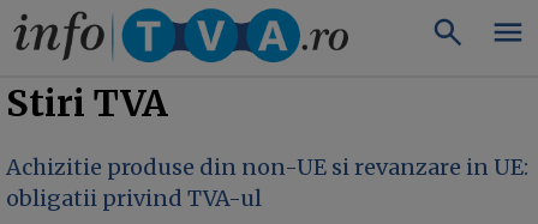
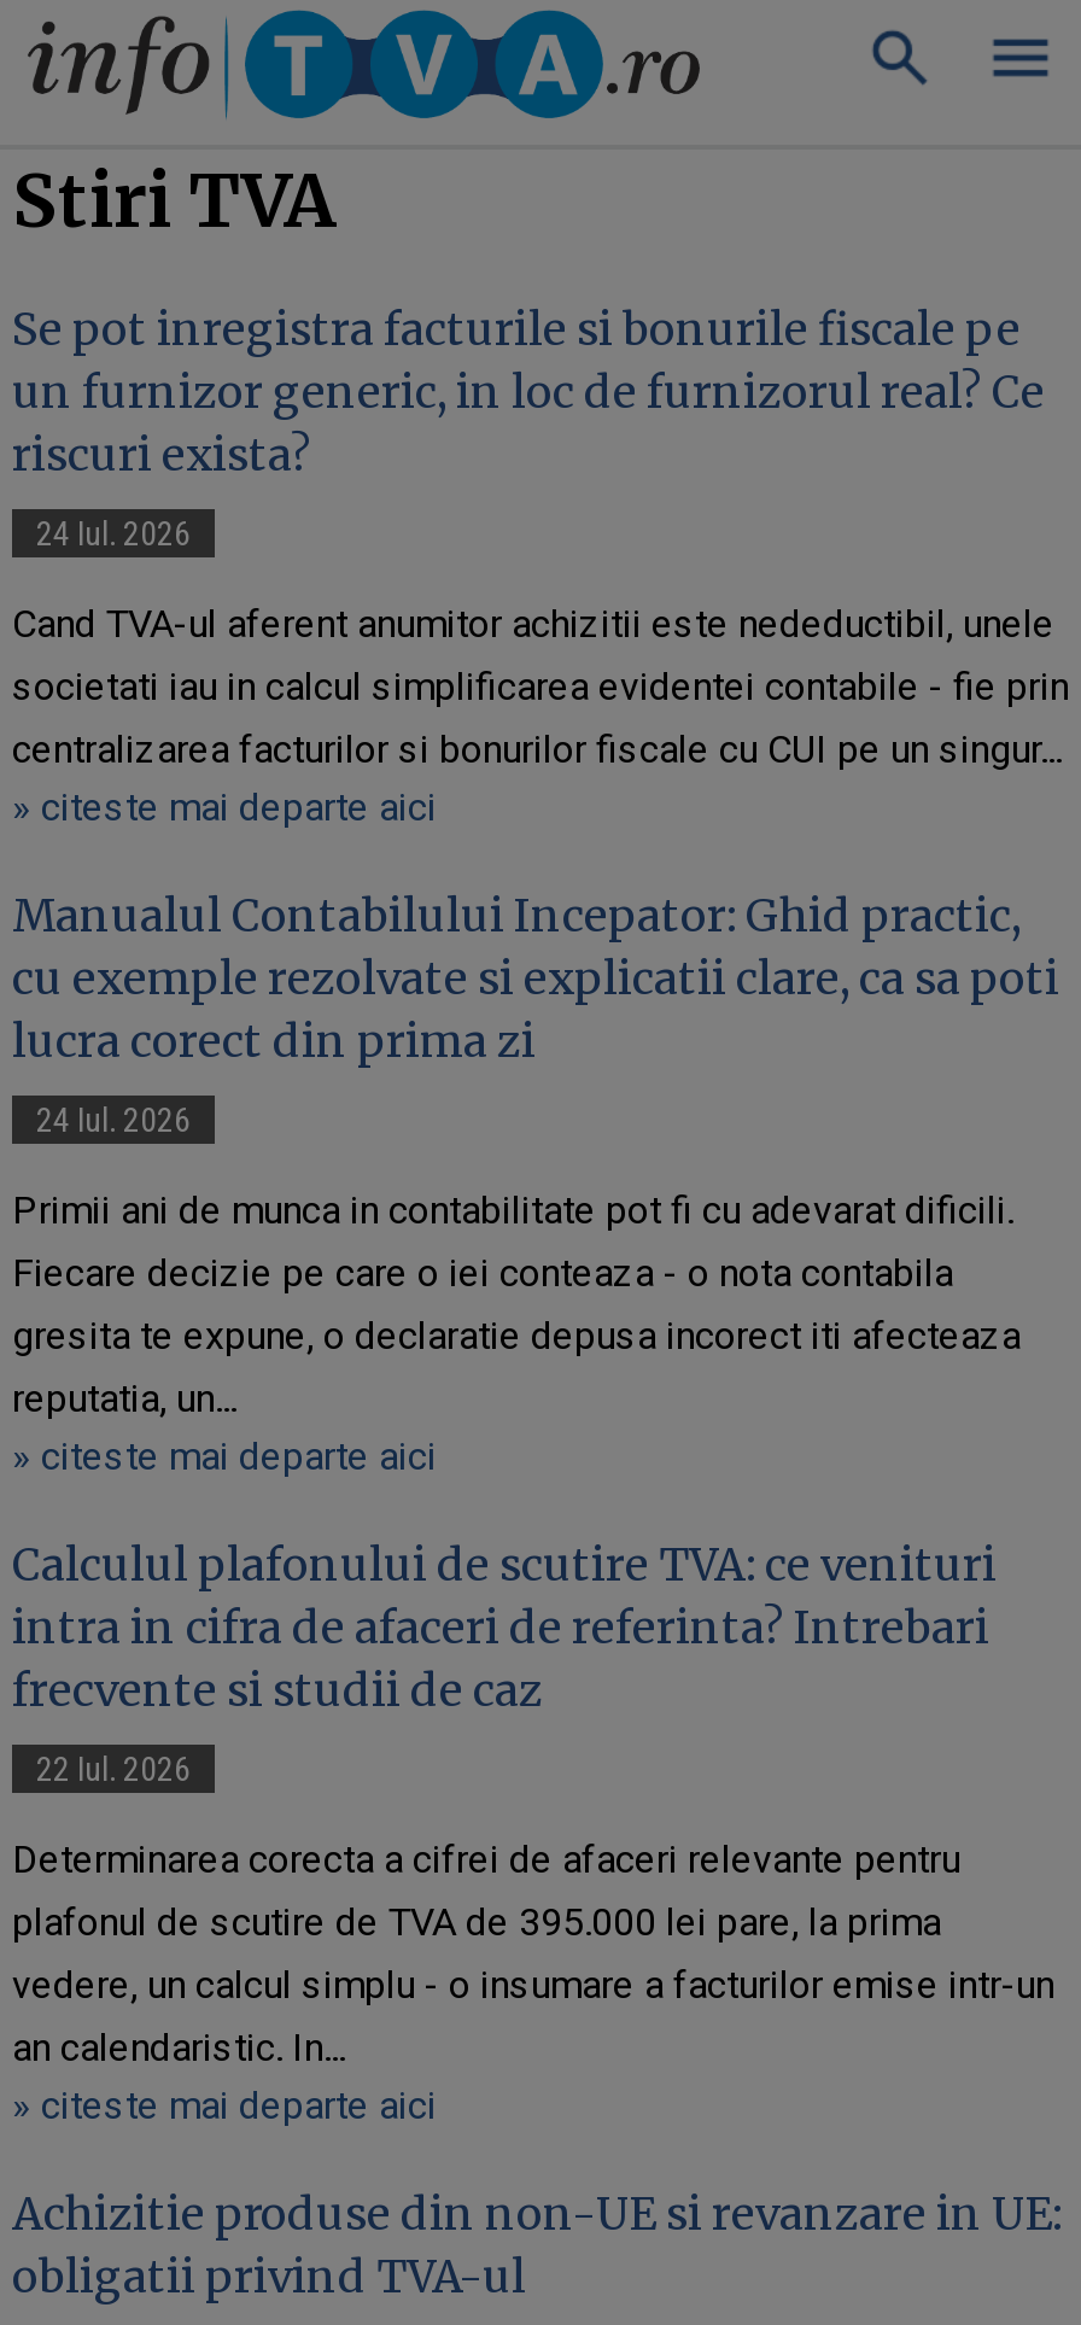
+ Se pot inregistra facturile si bonurile fiscale pe
+ un furnizor generic, in loc de furnizorul real? Ce
+ riscuri exista?
+ 24 Iul. 2026
+ Cand TVA-ul aferent anumitor achizitii este nedeductibil, unele
+ societati iau in calcul simplificarea evidentei contabile - fie prin
+ centralizarea facturilor si bonurilor fiscale cu CUI pe un singur...
+ » citeste mai departe aici
+ Manualul Contabilului Incepator: Ghid practic,
+ cu exemple rezolvate si explicatii clare, ca sa poti
+ lucra corect din prima zi
+ 24 Iul. 2026
+ Primii ani de munca in contabilitate pot fi cu adevarat dificili.
+ Fiecare decizie pe care o iei conteaza - o nota contabila
+ gresita te expune, o declaratie depusa incorect iti afecteaza
+ reputatia, un...
+ » citeste mai departe aici
+ Calculul plafonului de scutire TVA: ce venituri
+ intra in cifra de afaceri de referinta? Intrebari
+ frecvente si studii de caz
+ 22 Iul. 2026
+ Determinarea corecta a cifrei de afaceri relevante pentru
+ plafonul de scutire de TVA de 395.000 lei pare, la prima
+ vedere, un calcul simplu - o insumare a facturilor emise intr-un
+ an calendaristic. In...
+ » citeste mai departe aici
